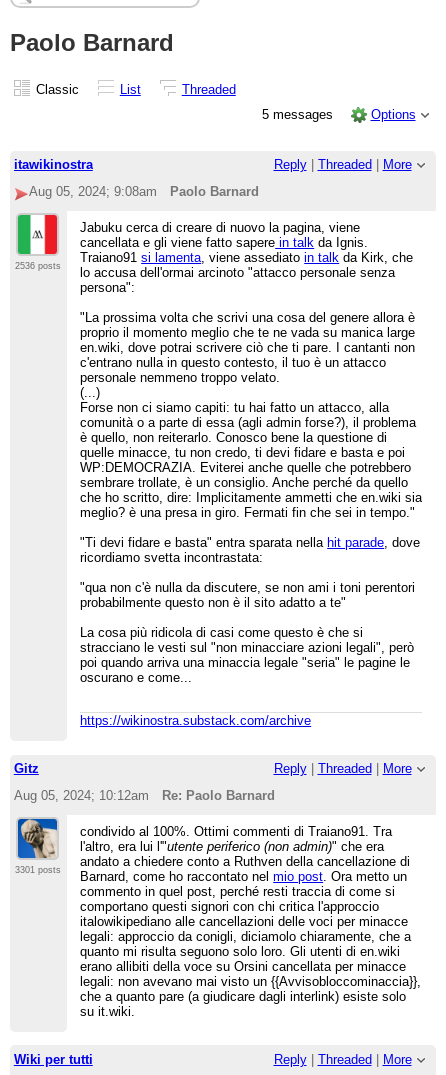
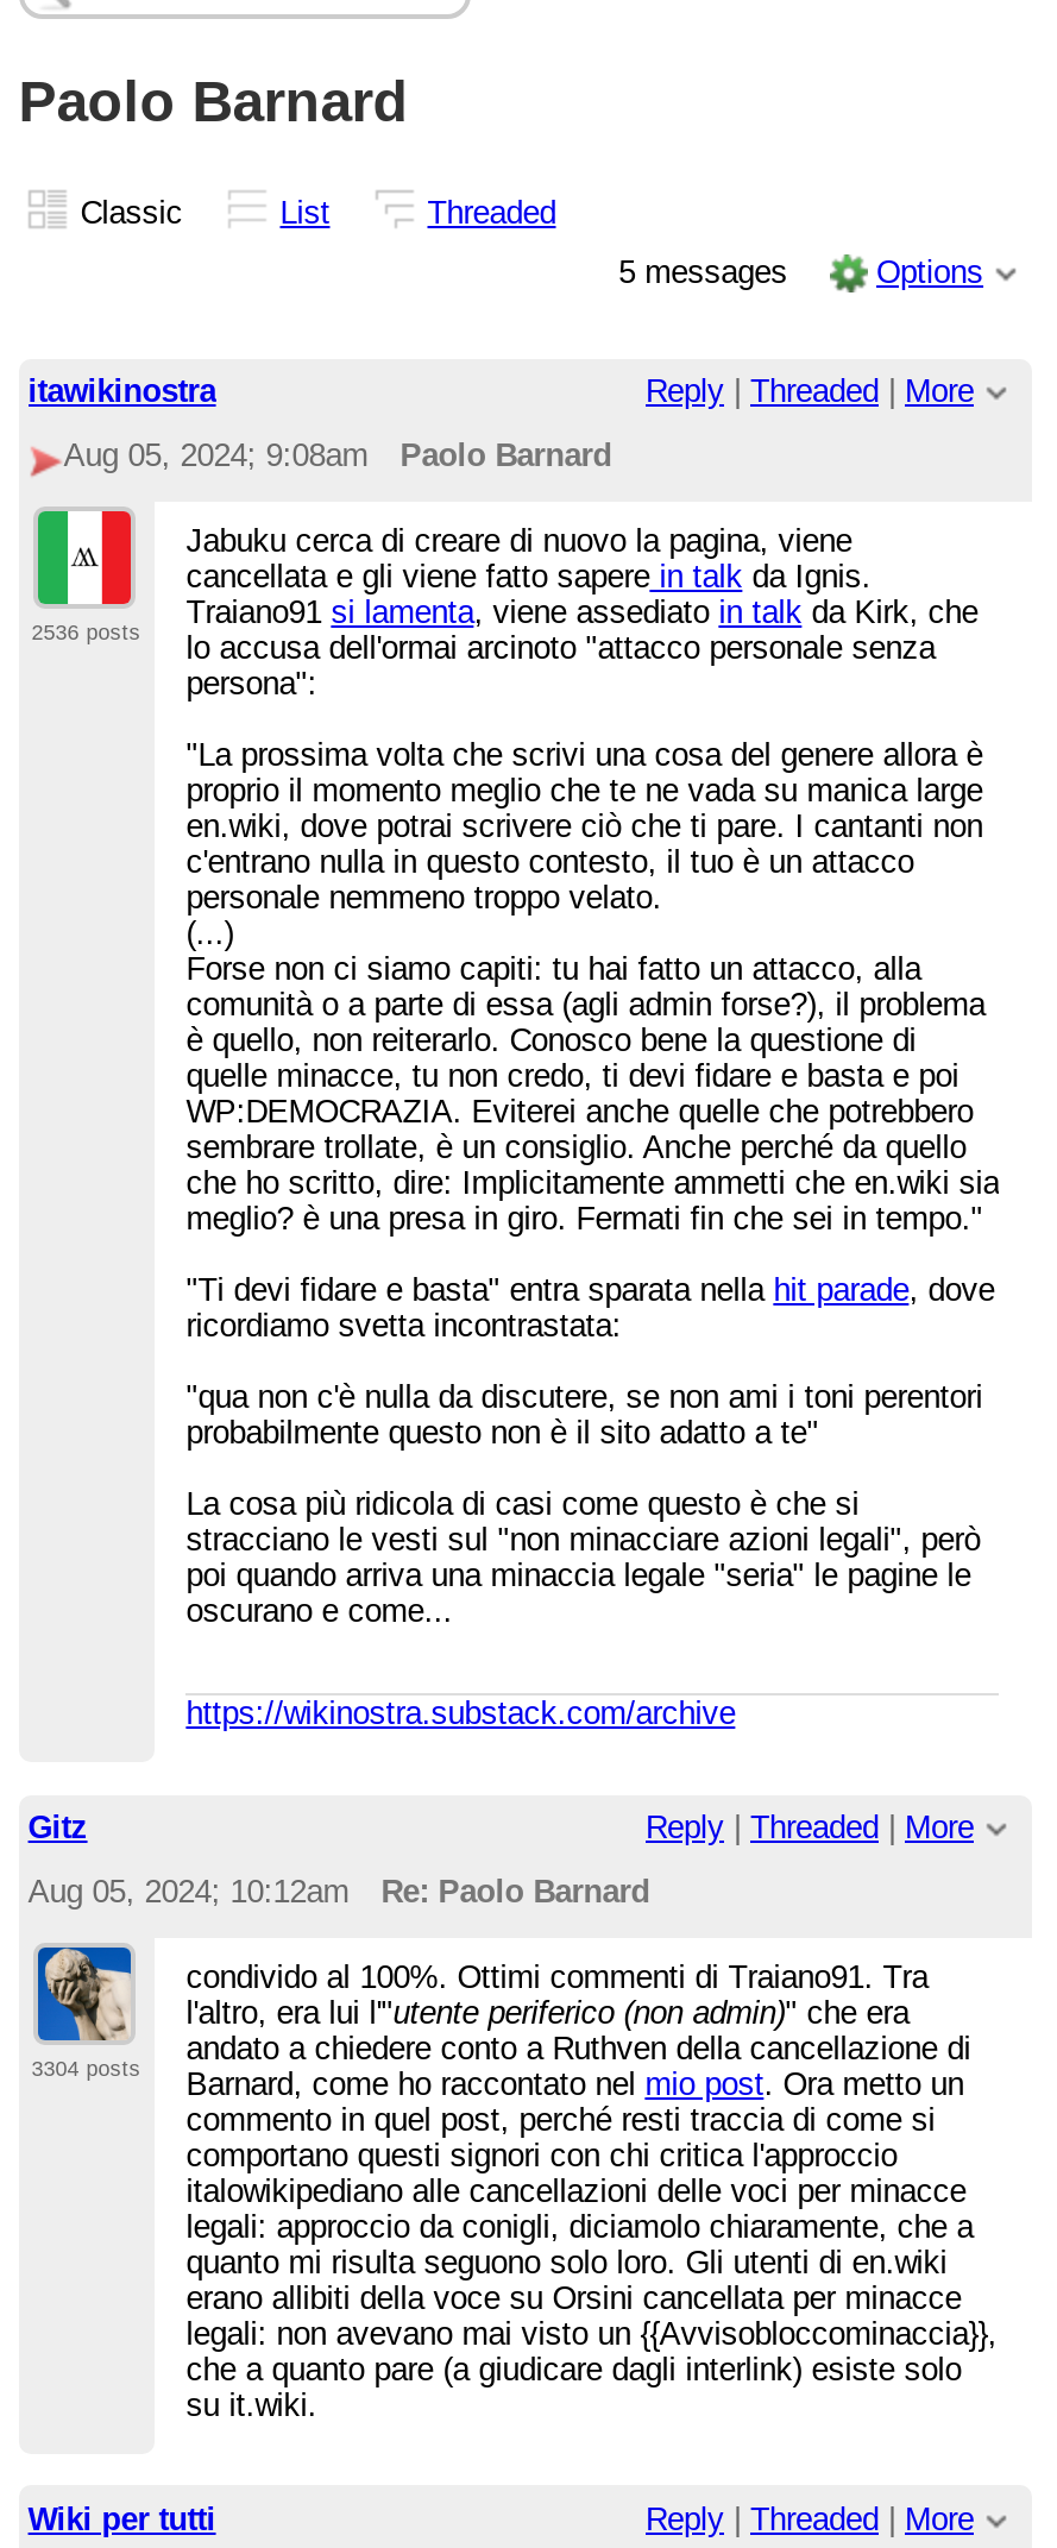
- 3301 posts Barnard, come ho raccontato nel mio post. Ora metto un
+ 3304 posts Barnard, come ho raccontato nel mio post. Ora metto un
